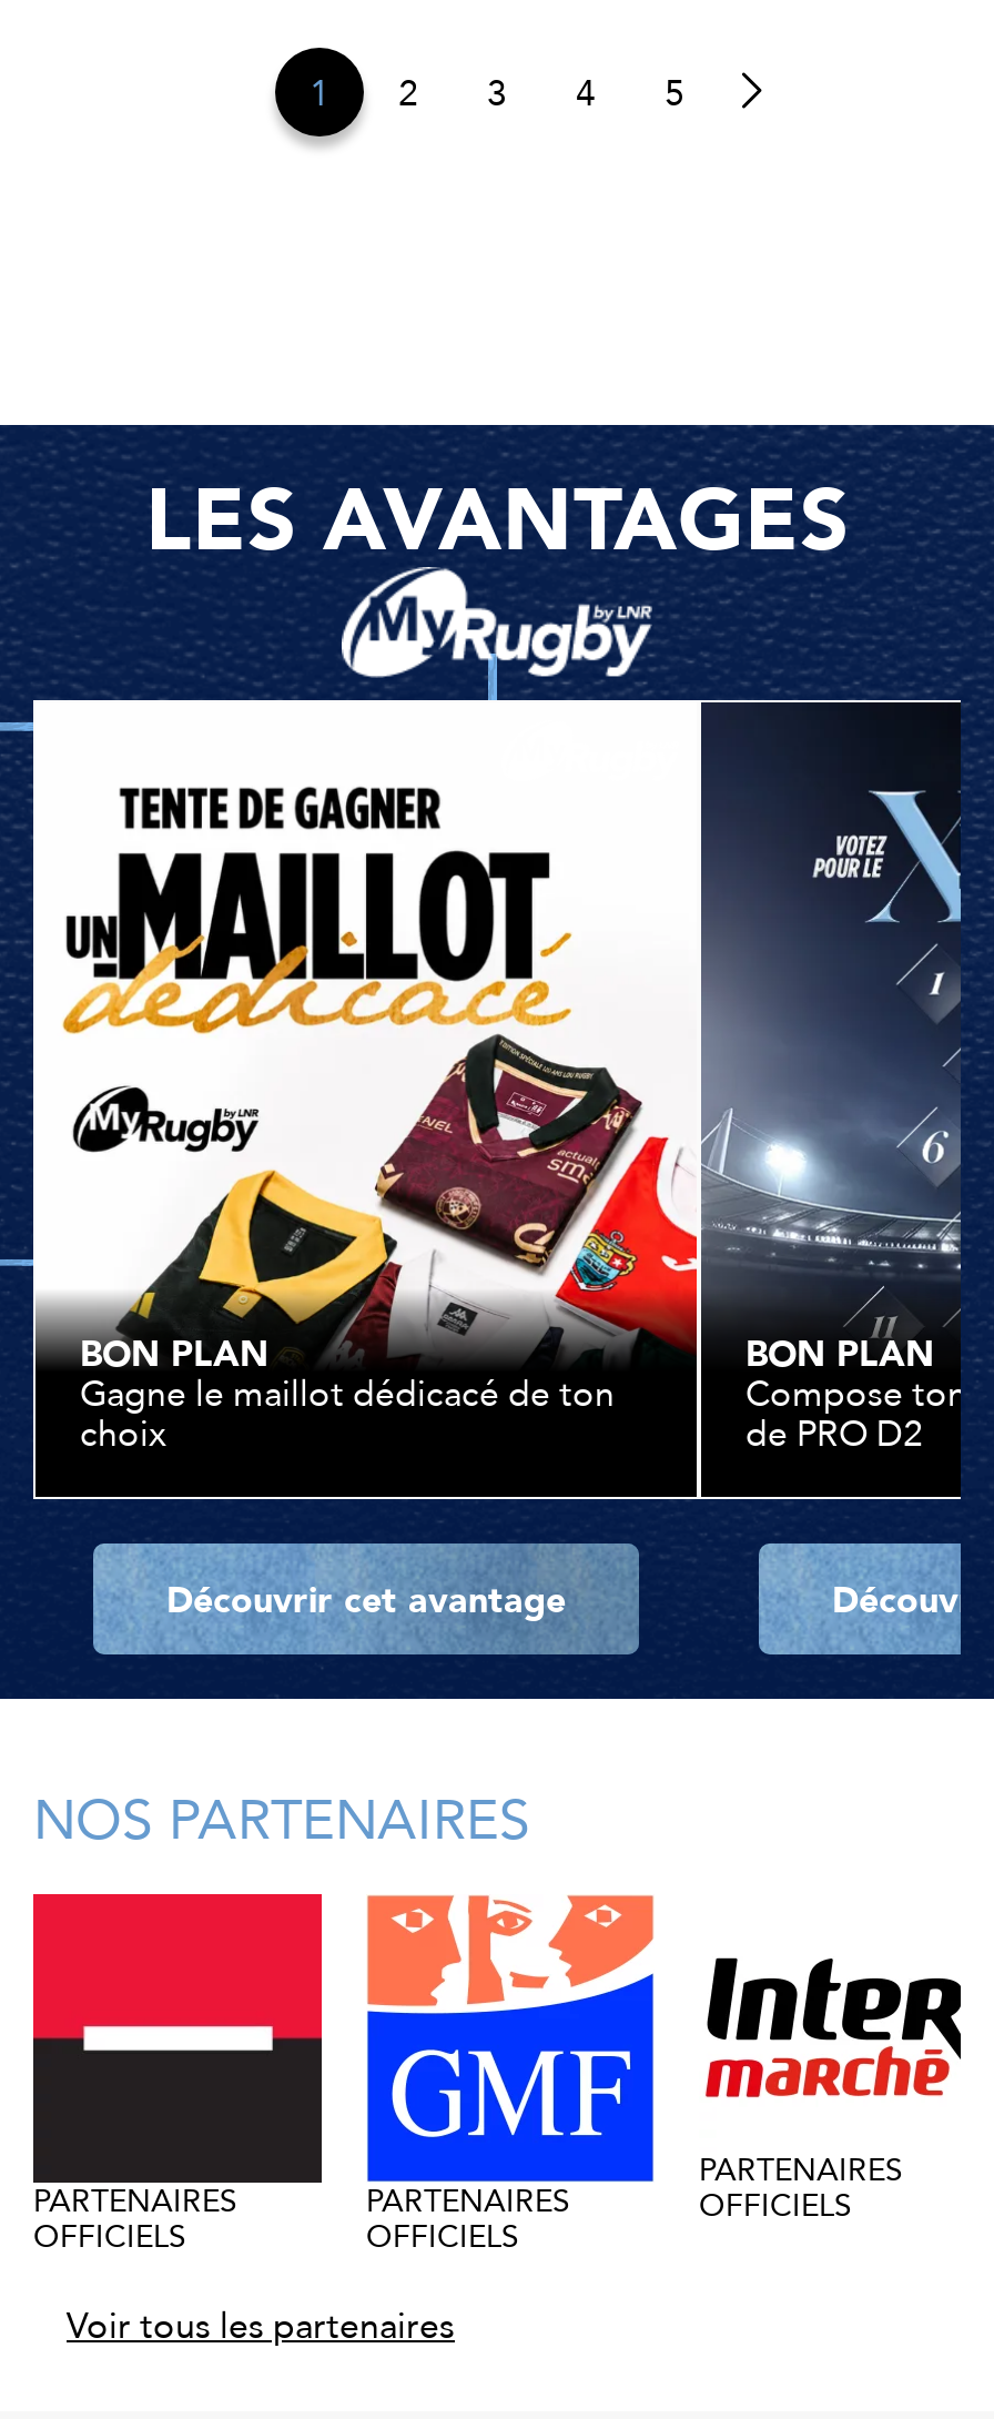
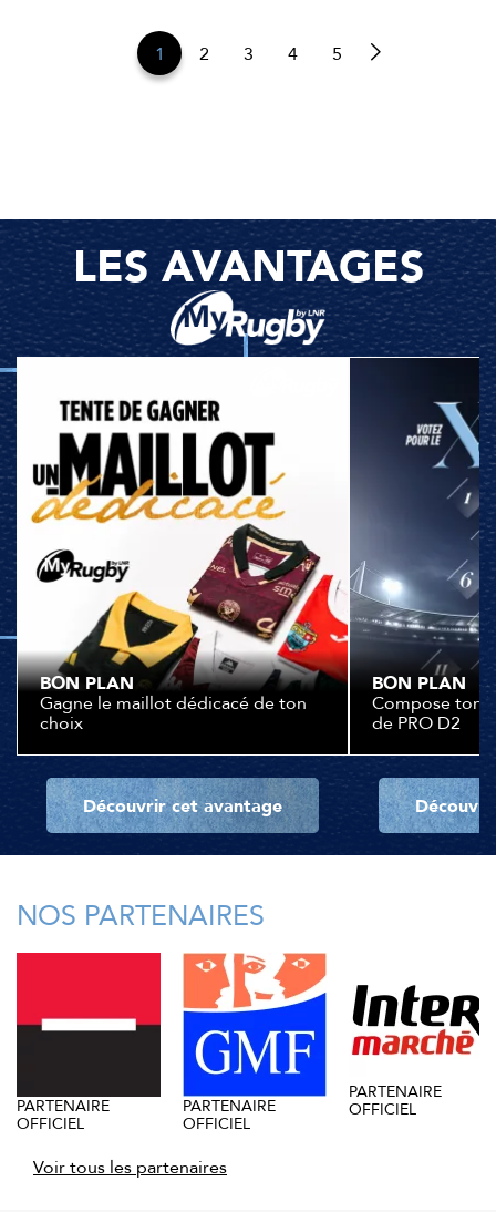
- PARTENAIRES
- OFFICIELS
+ PARTENAIRE
+ OFFICIEL

- PARTENAIRES
- OFFICIELS
+ PARTENAIRE
+ OFFICIEL

- PARTENAIRES
- OFFICIELS
+ PARTENAIRE
+ OFFICIEL
